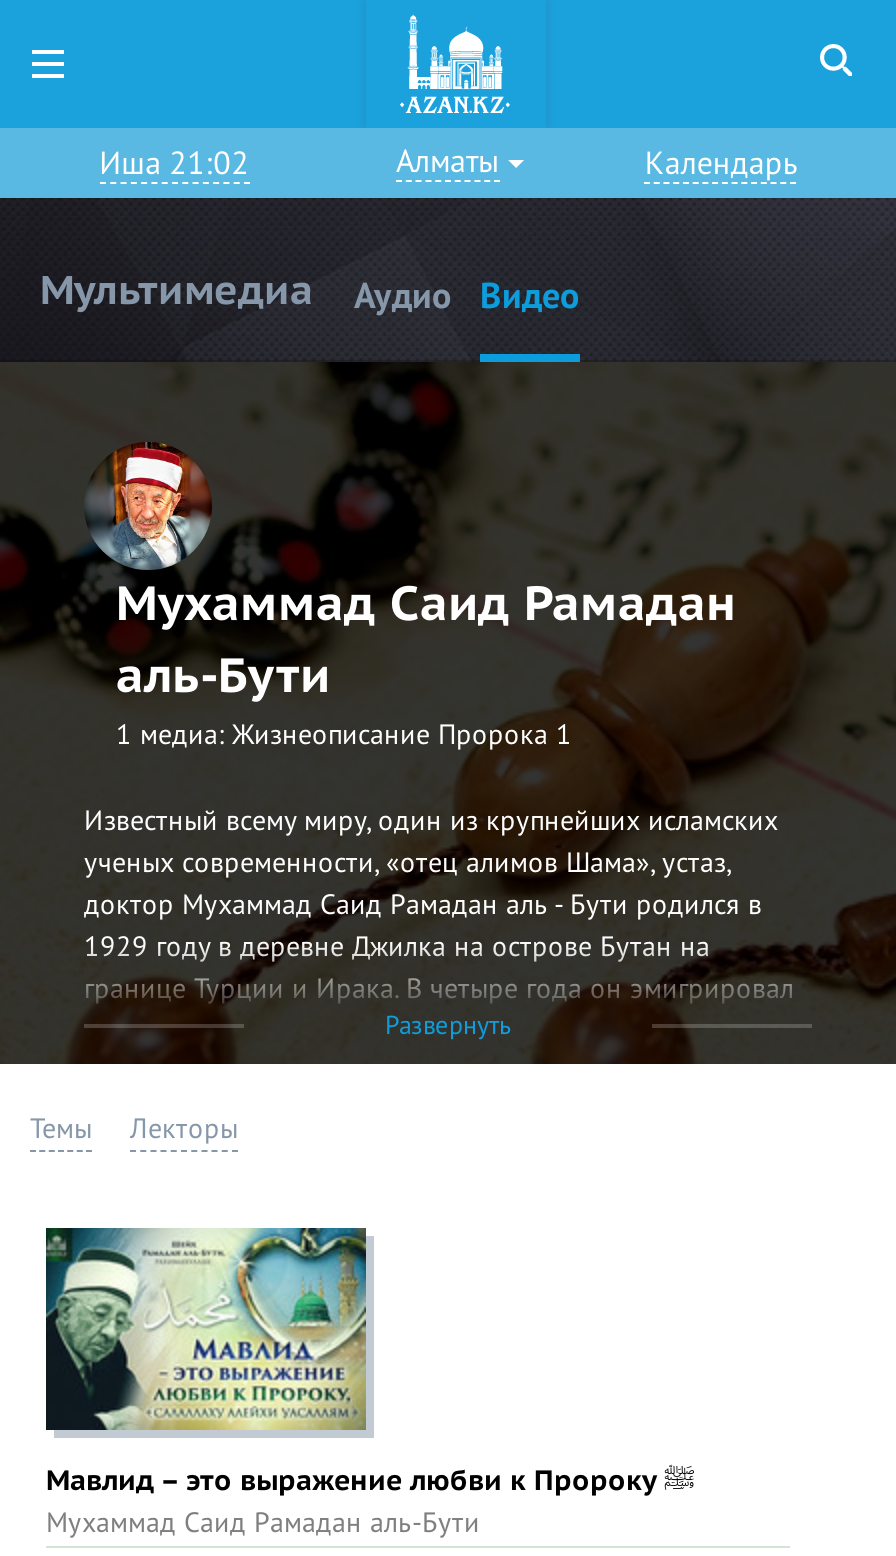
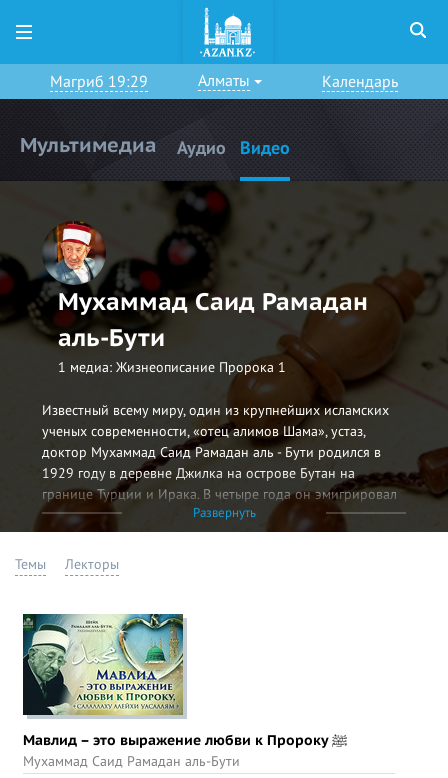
- Иша 21:02
+ Магриб 19:29
